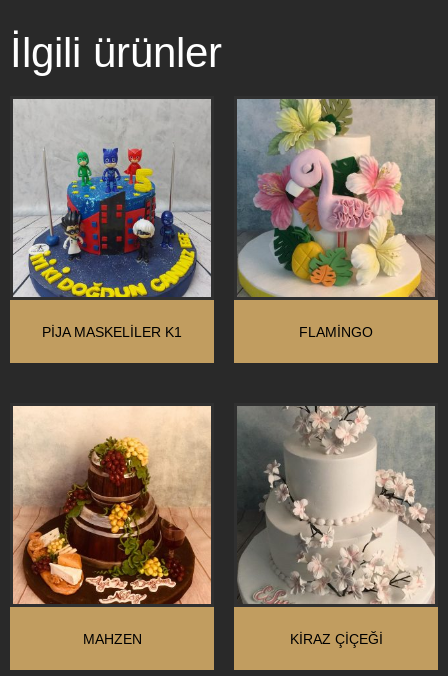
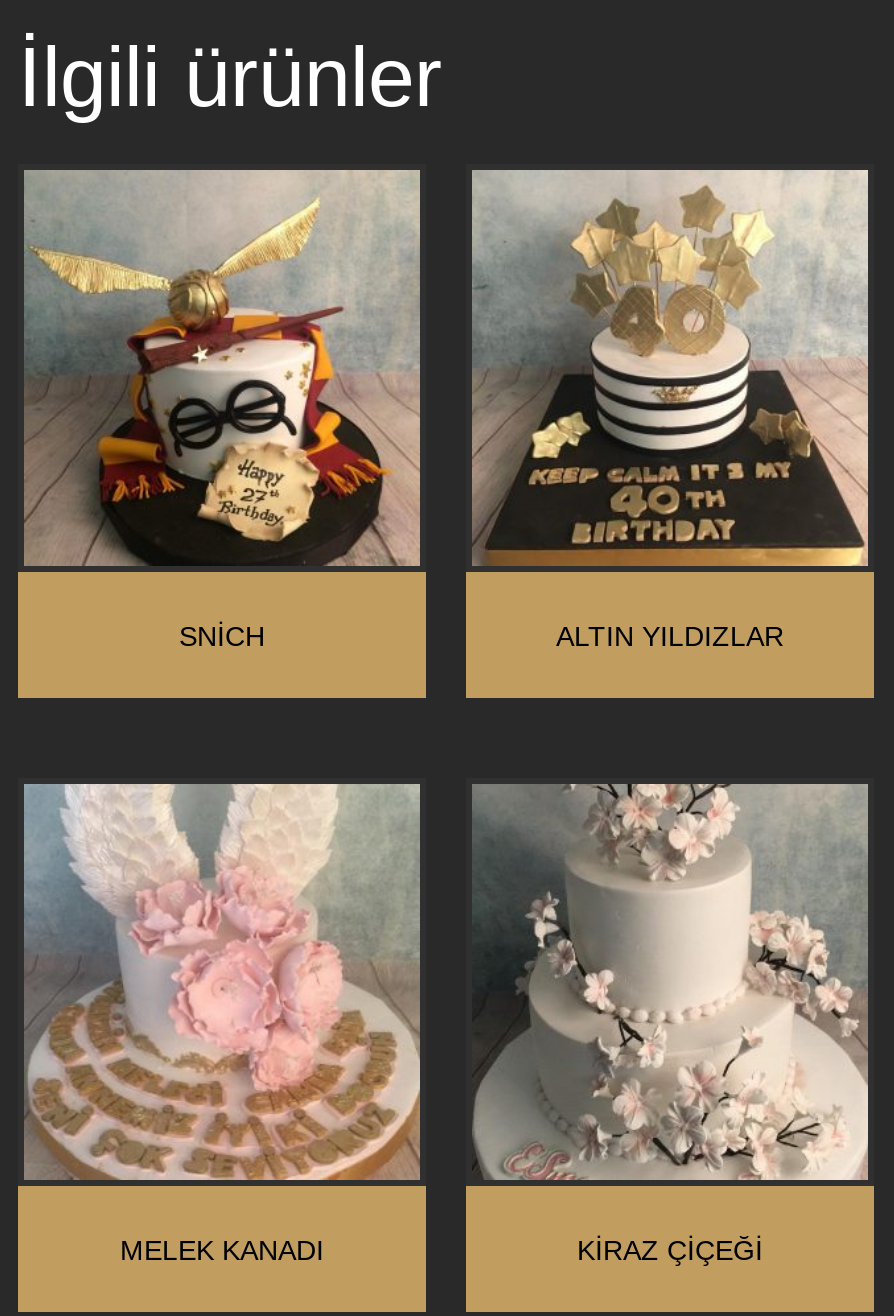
- [image]
+ [image]

- [image]
- PİJA MASKELİLER K1
- FLAMINGO
+ [image]
+ SNİCH
+ ALTIN YILDIZLAR

- [image]
- MAHZEN
+ [image]
+ MELEK KANADI
